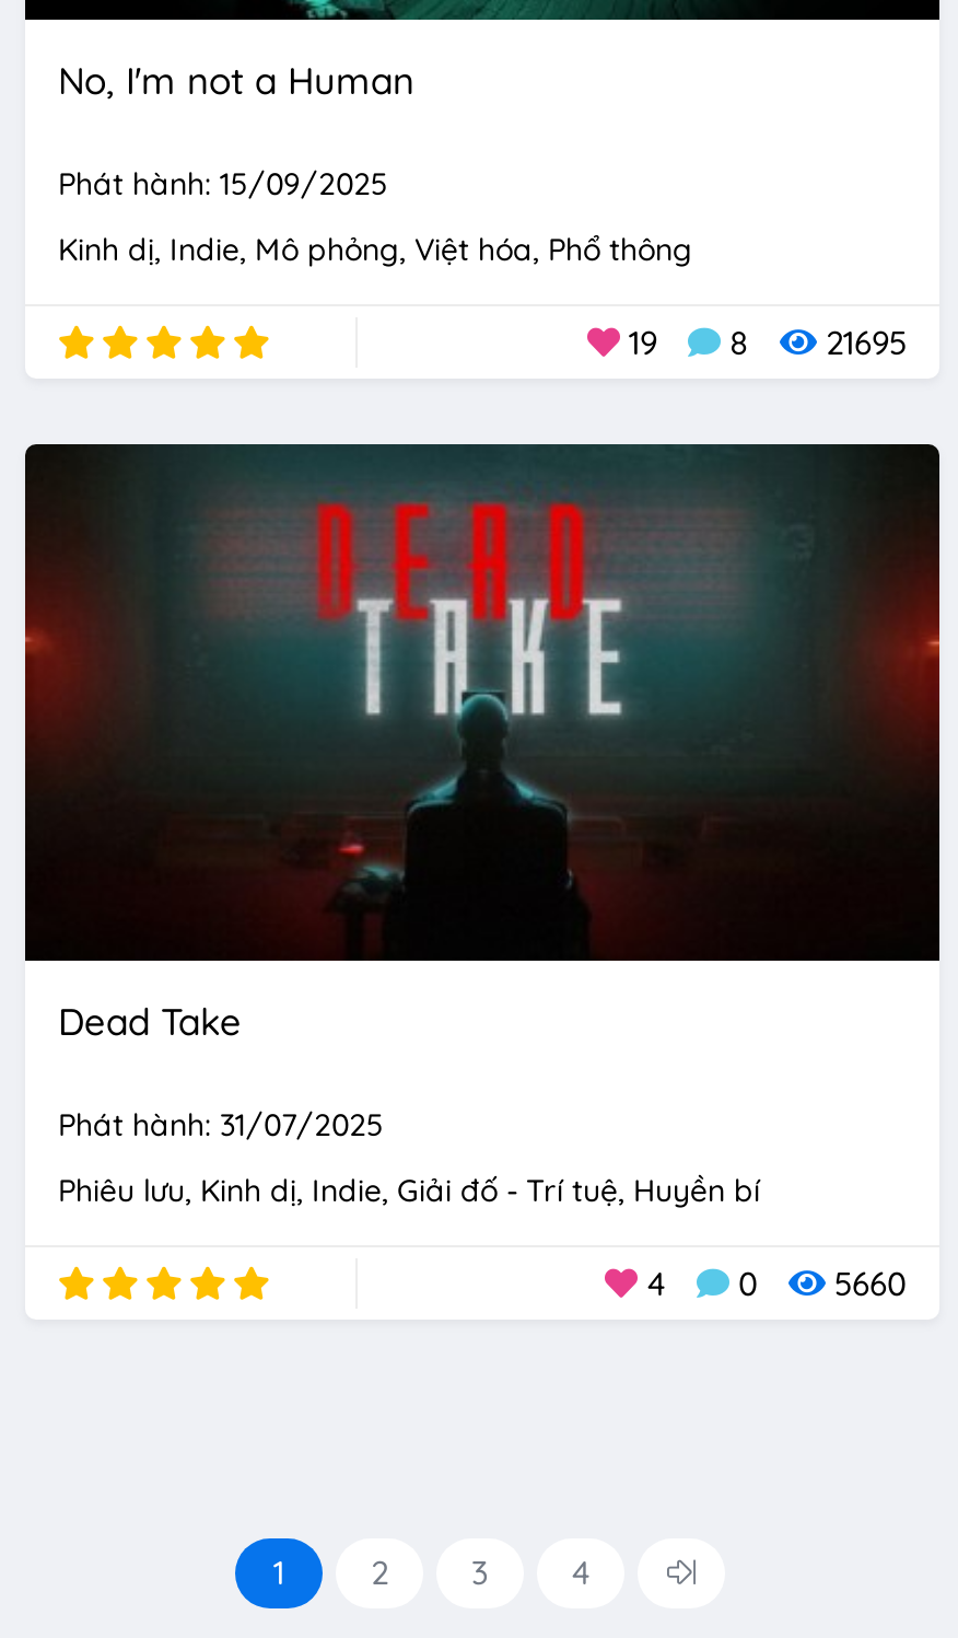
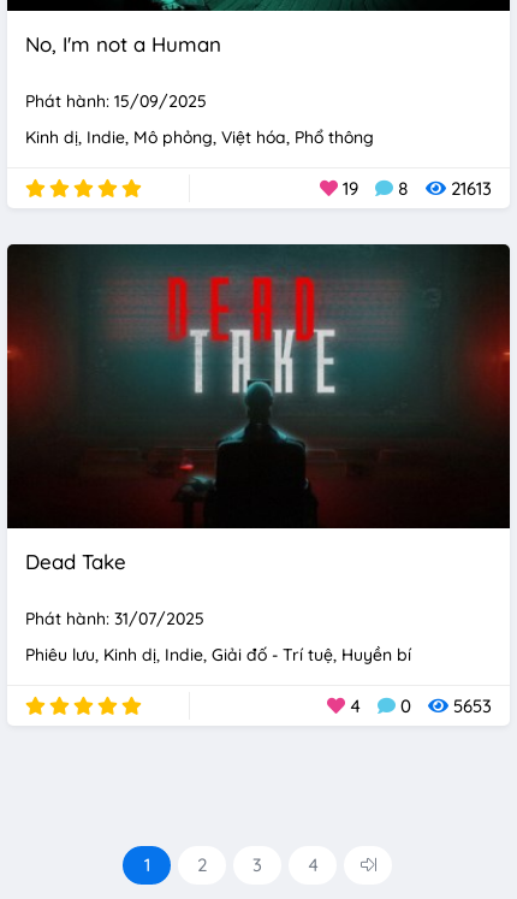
- 19 8 21695
+ 19 8 21613

- 4 0 5660
+ 4 0 5653
